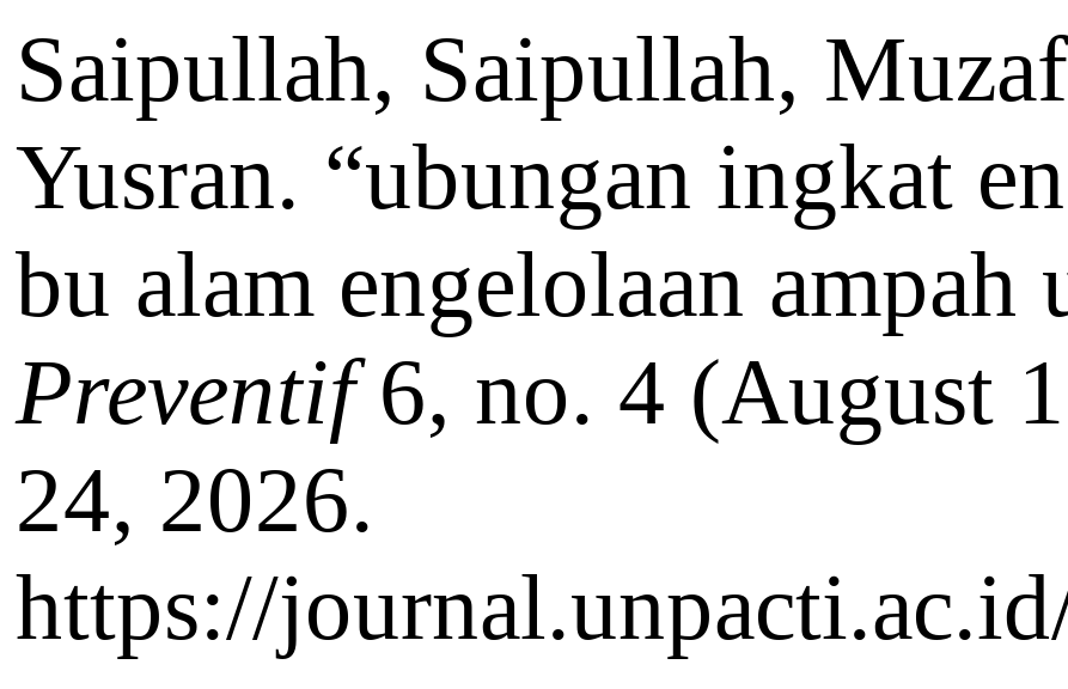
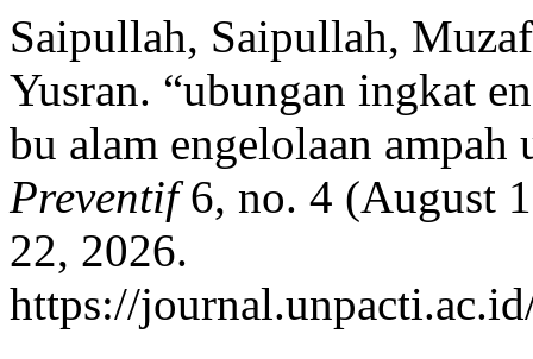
- 24, 2026.
+ 22, 2026.
